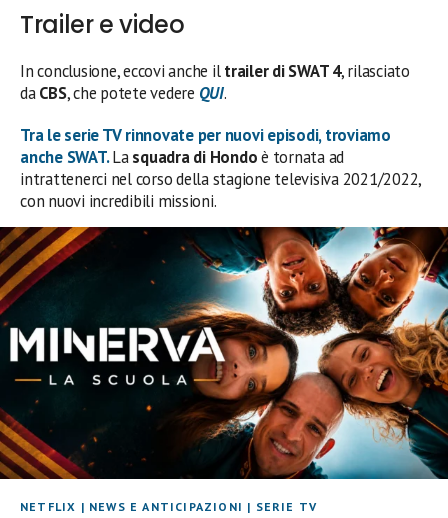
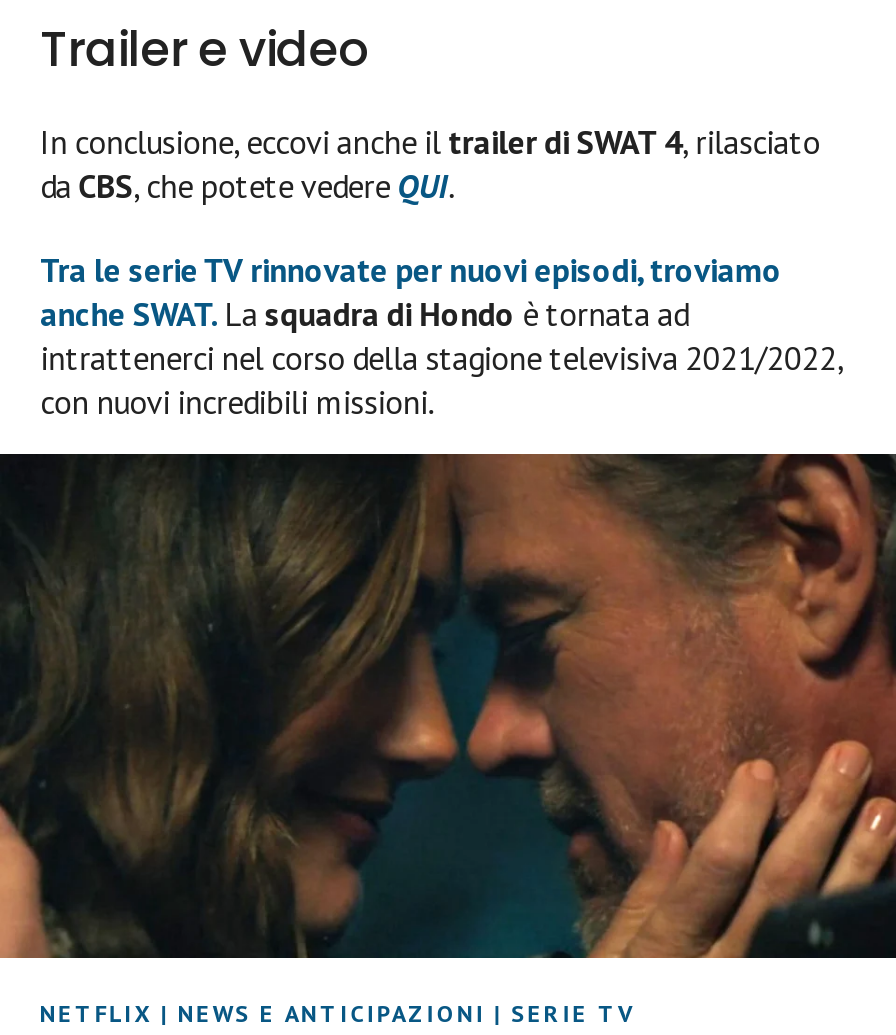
- [image]
+ [image]
